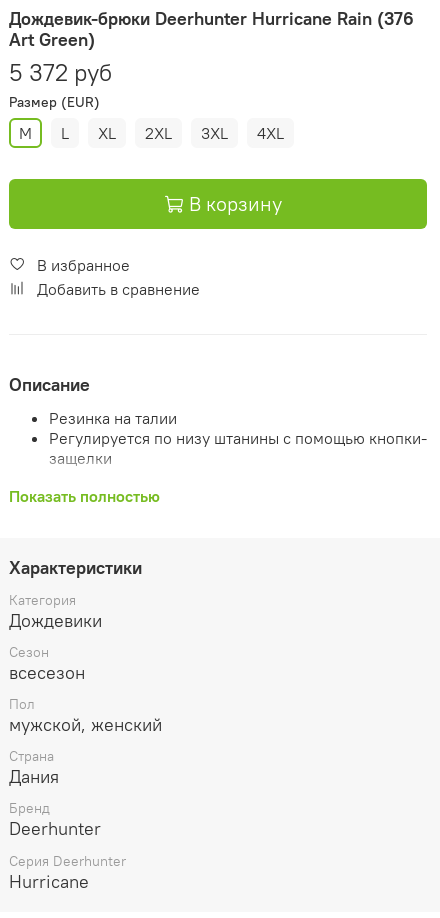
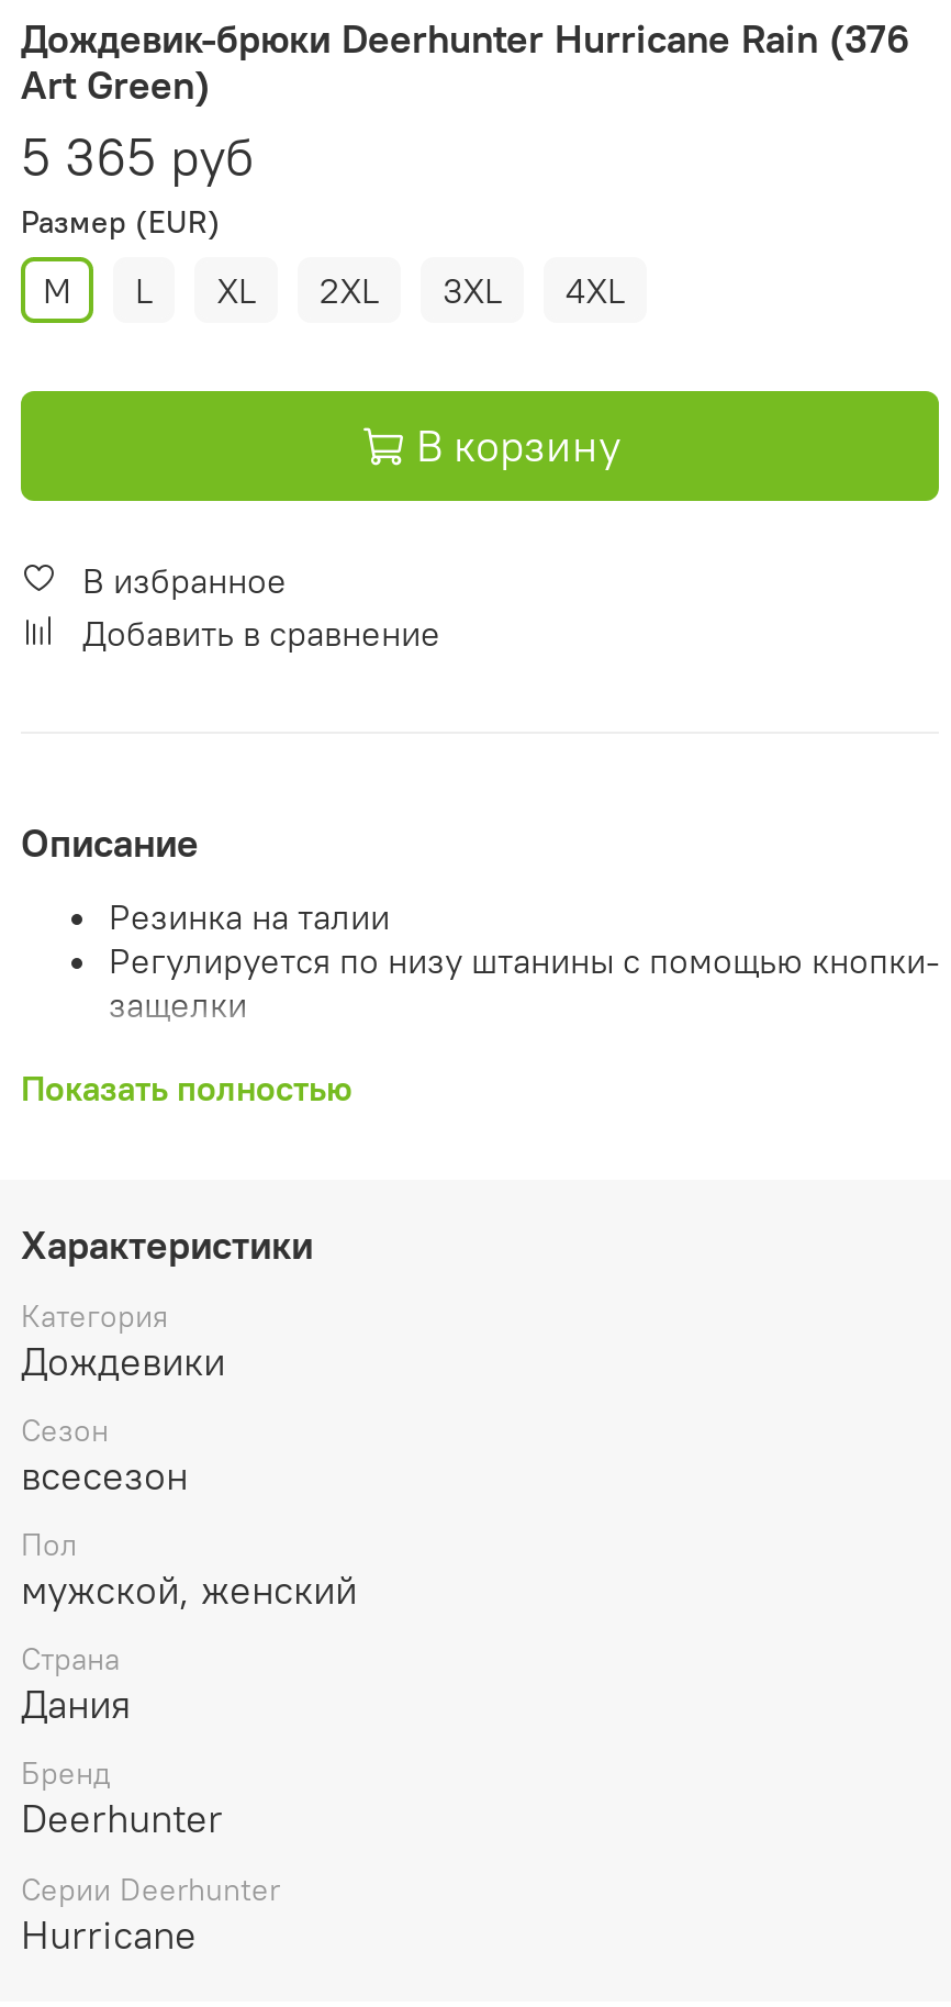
- 5 372 руб
+ 5 365 руб

- Серия Deerhunter
+ Серии Deerhunter
